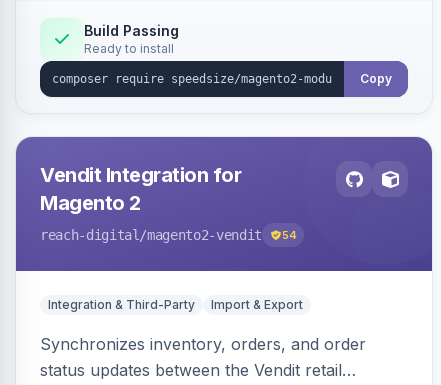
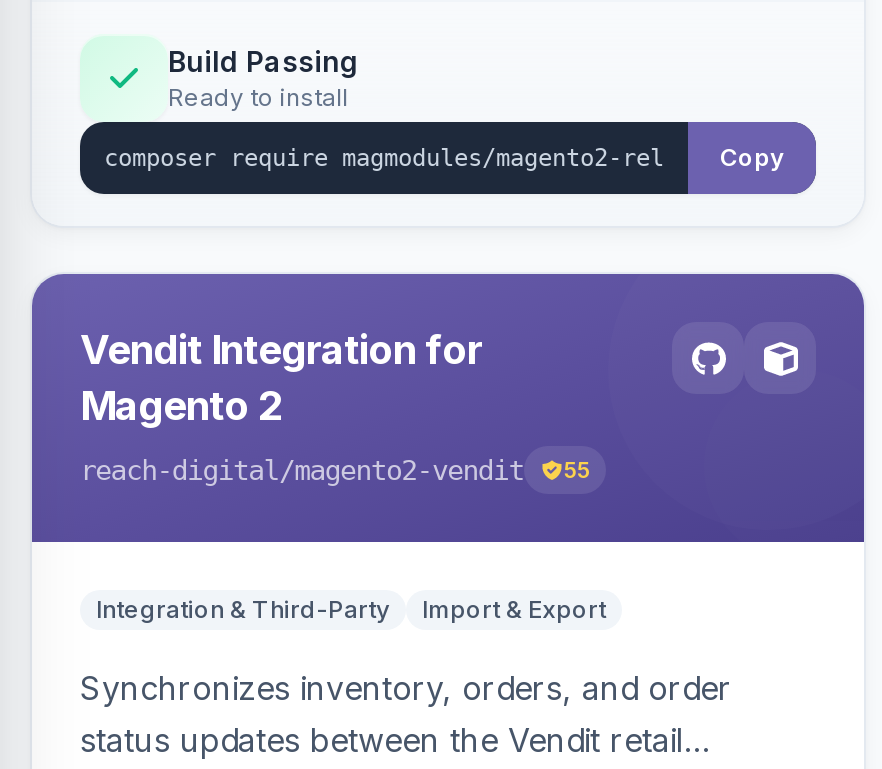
- reach-digital/magento2-vendit 54
+ reach-digital/magento2-vendit 55
